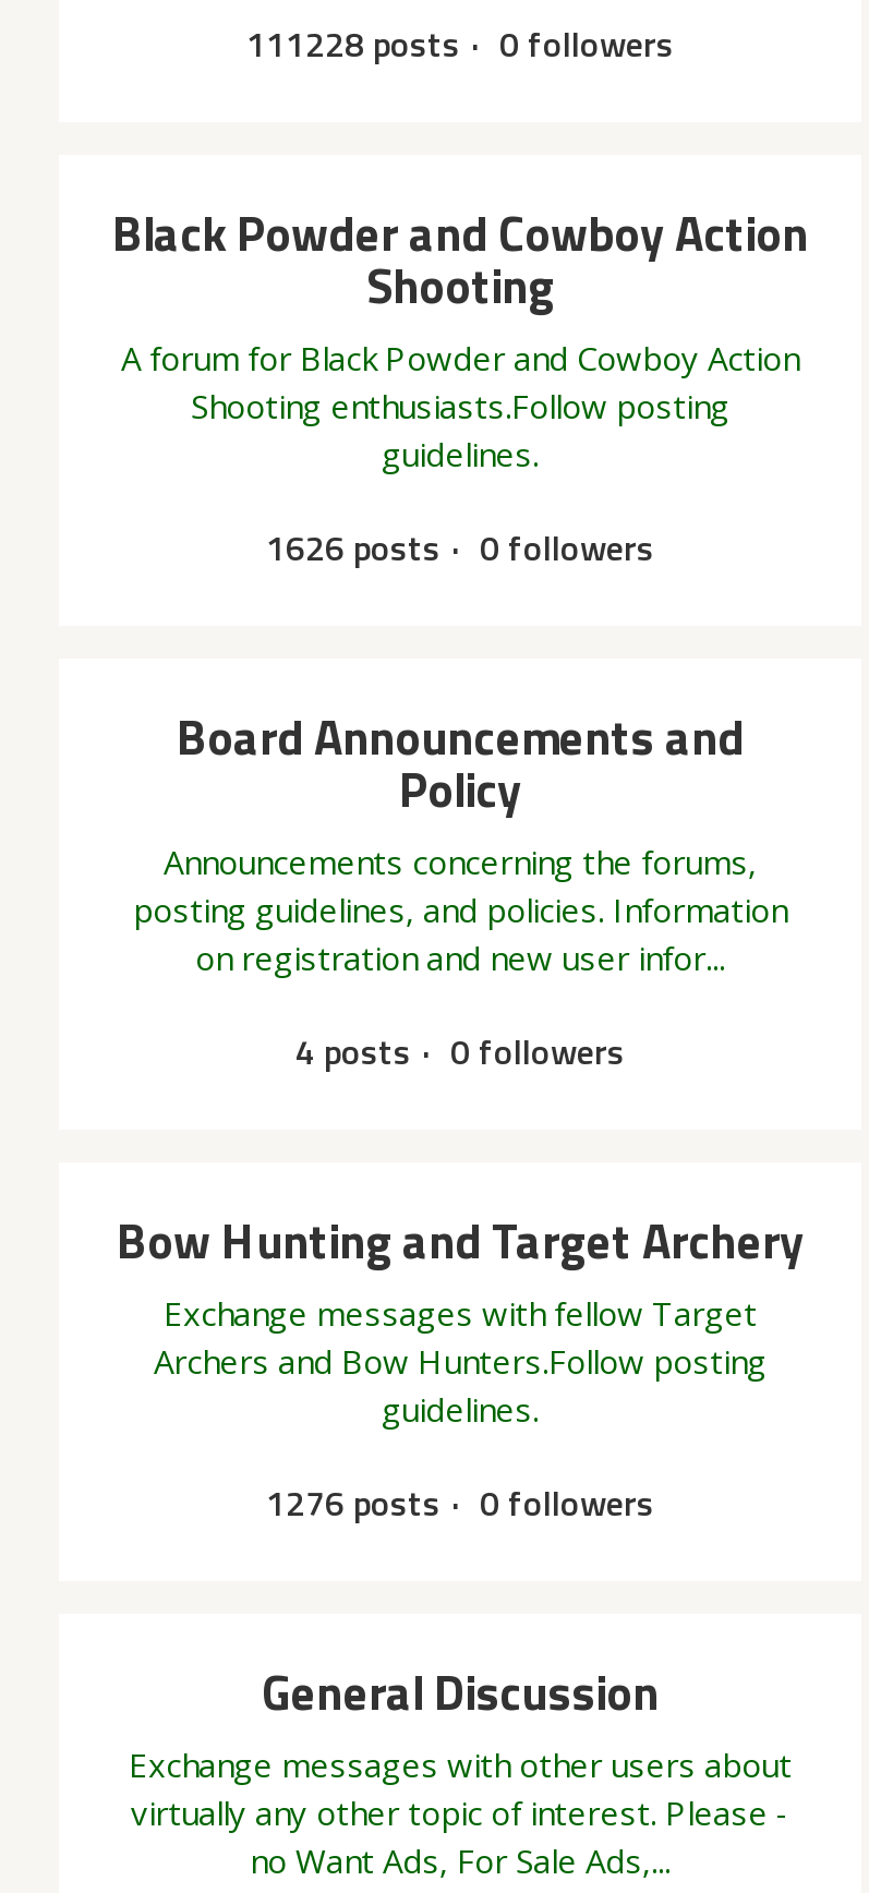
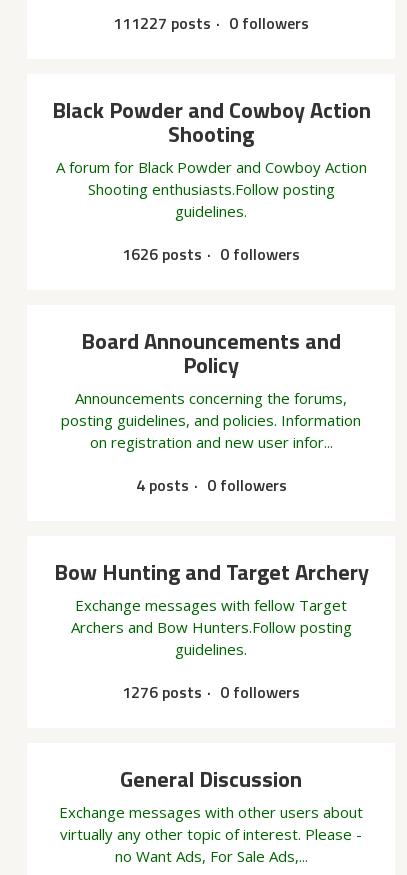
- 111228 posts 0 followers
+ 111227 posts 0 followers
